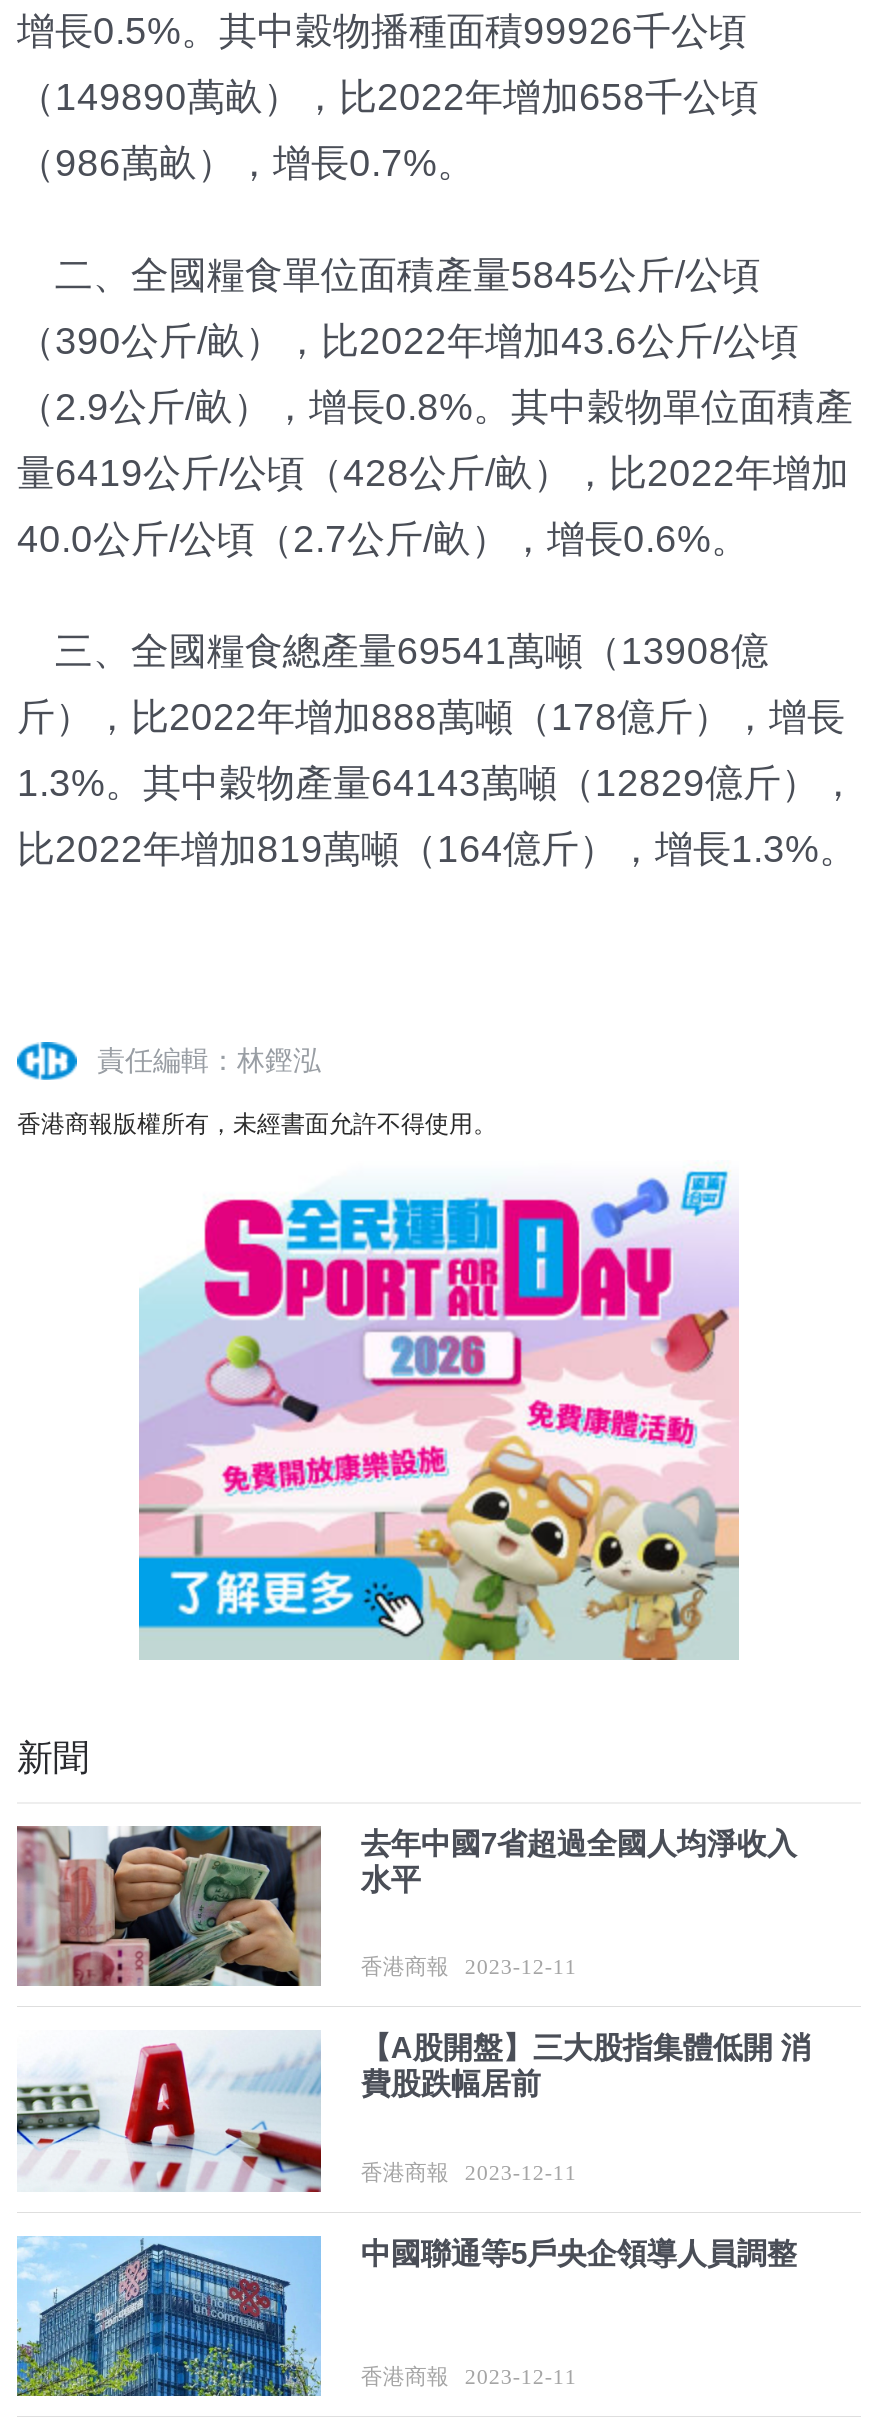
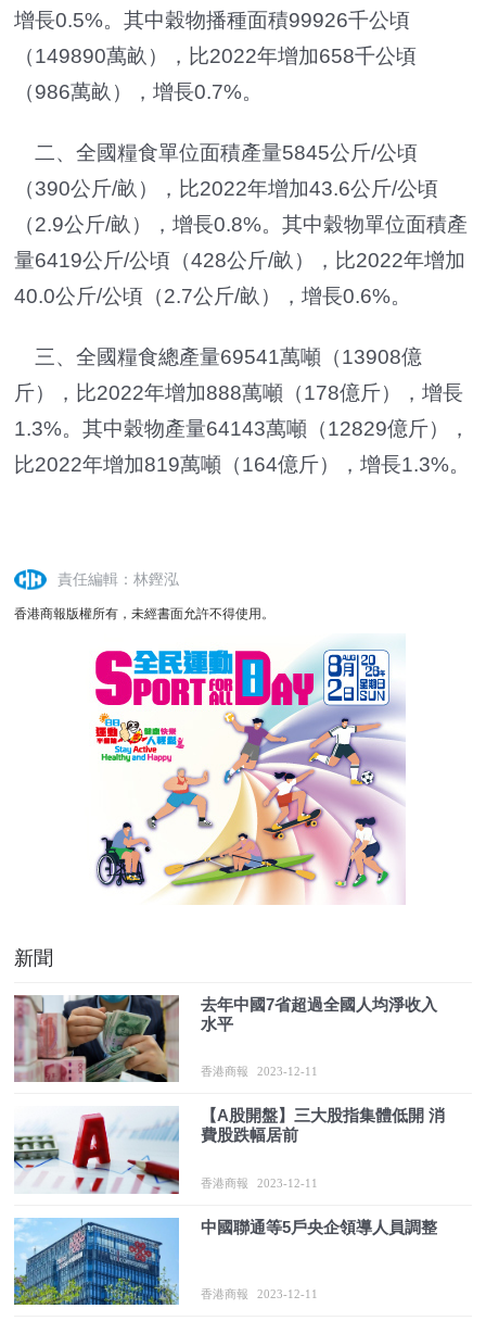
- [image]
+ [image]
